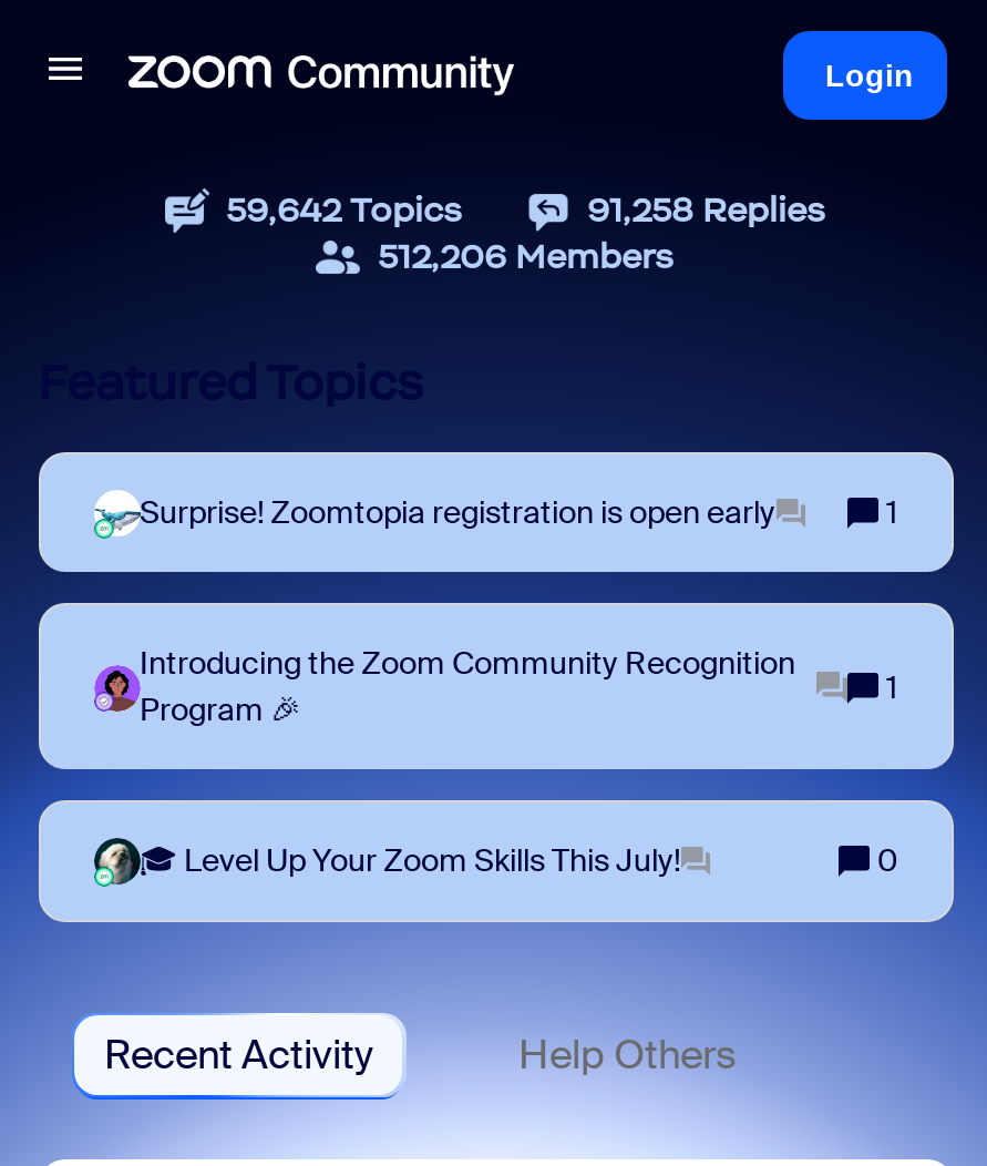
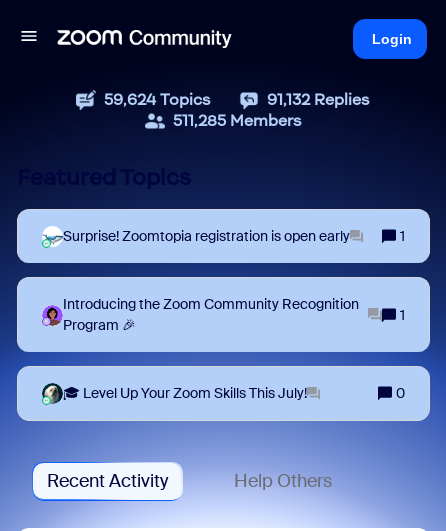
- 59,642 Topics
+ 59,624 Topics

- 91,258 Replies
+ 91,132 Replies

- 512,206 Members
+ 511,285 Members
